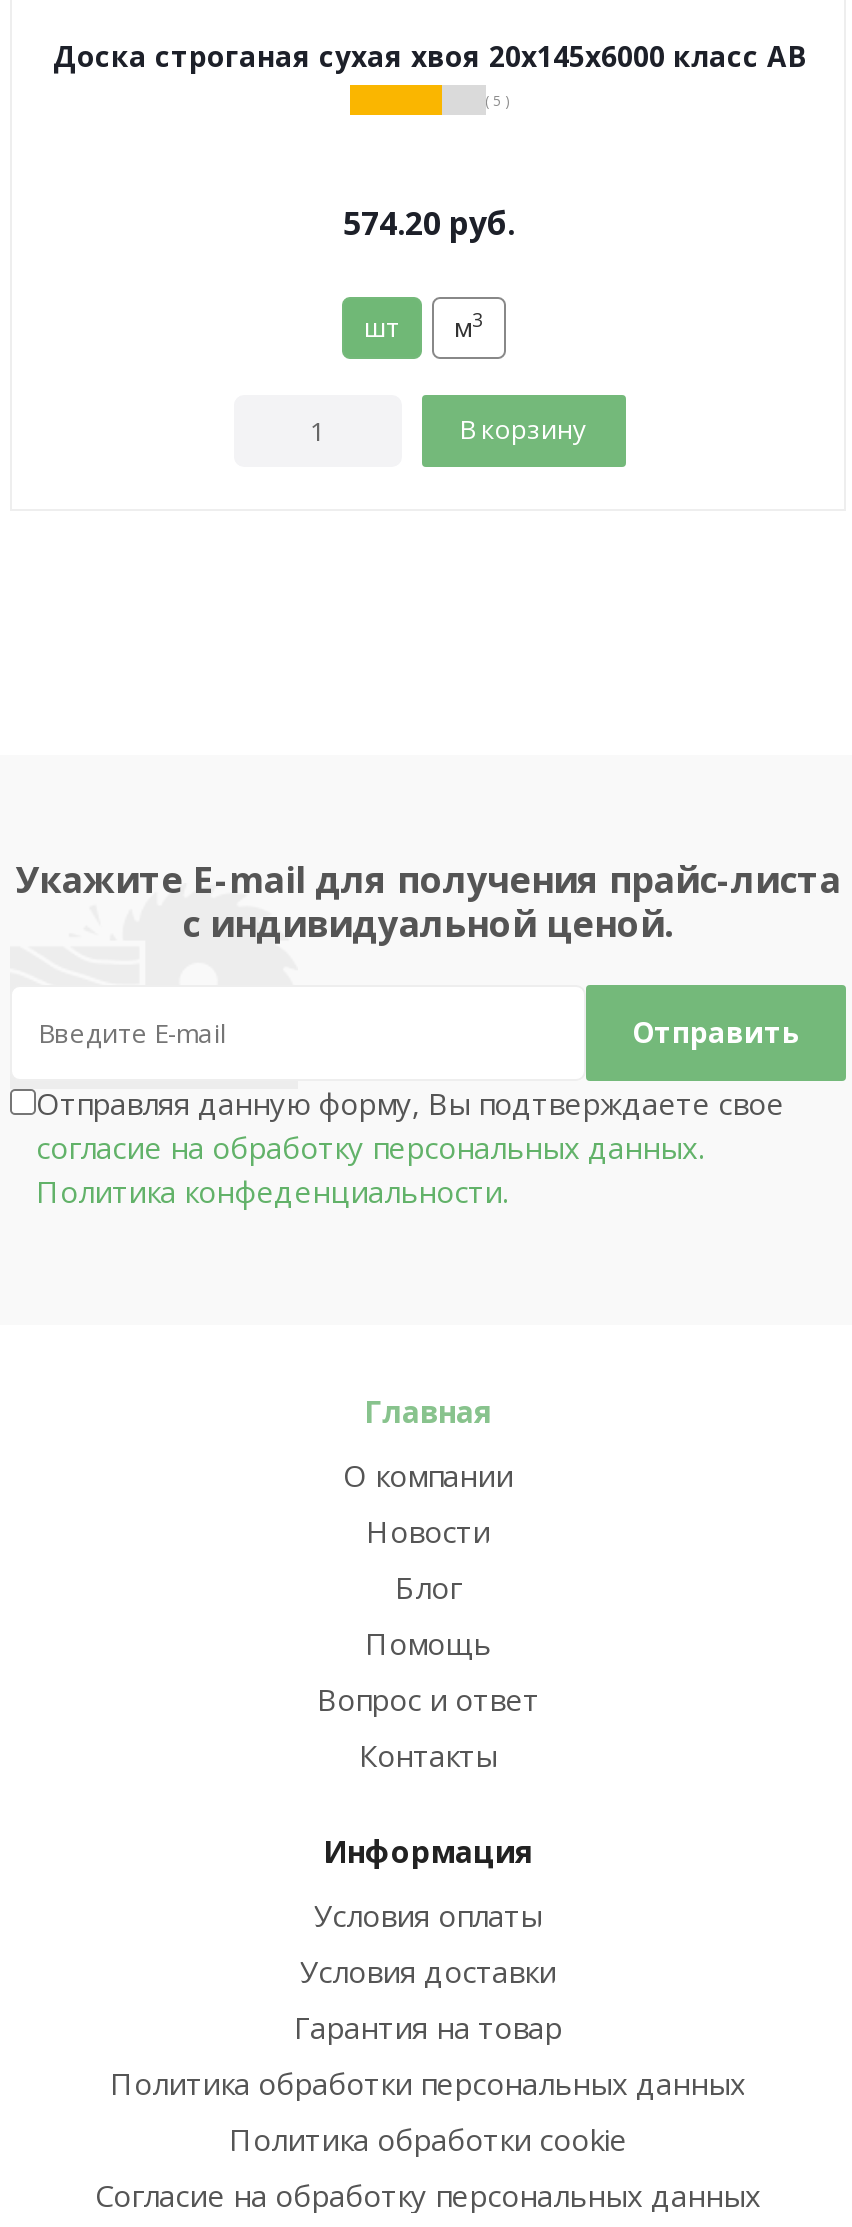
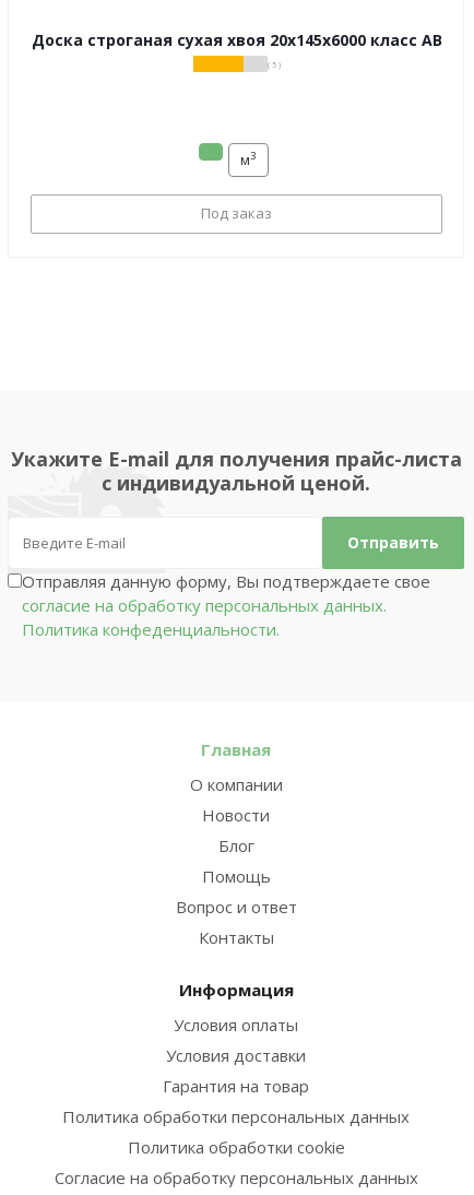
- 574.20 руб.
- шт

- В корзину
+ Под заказ
